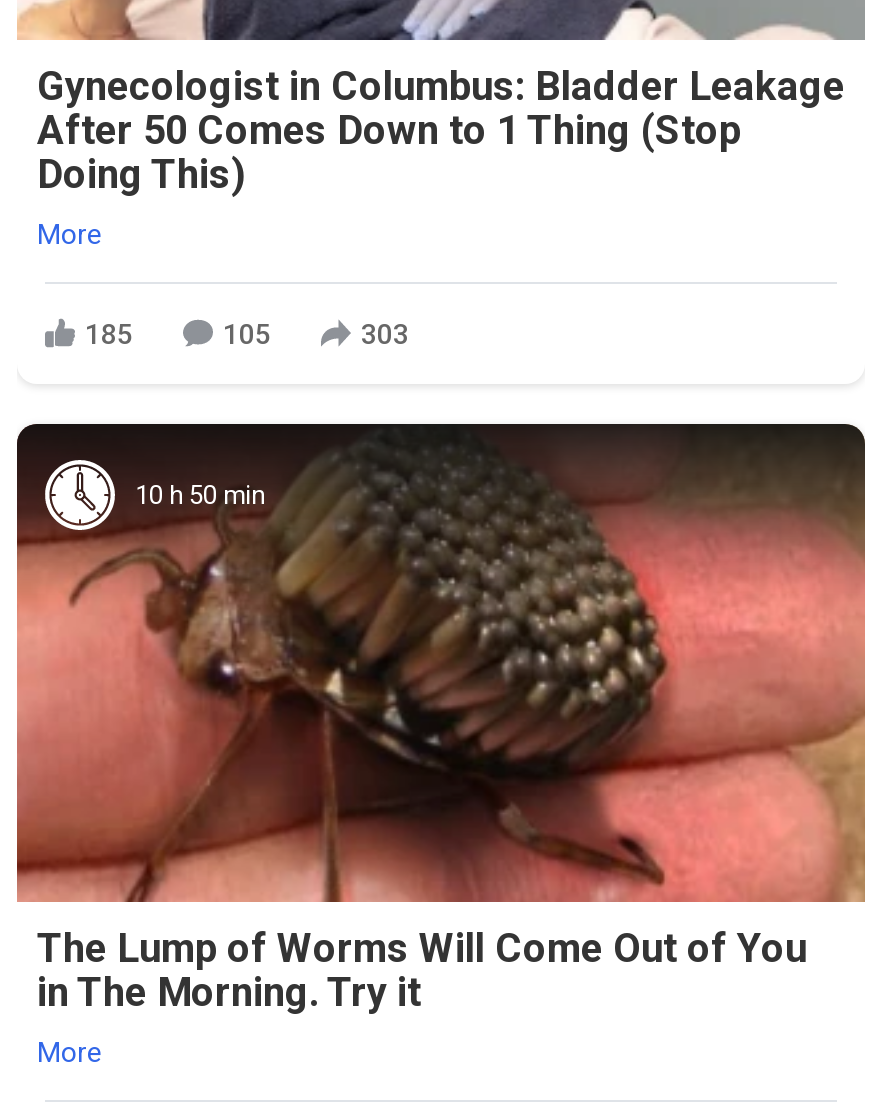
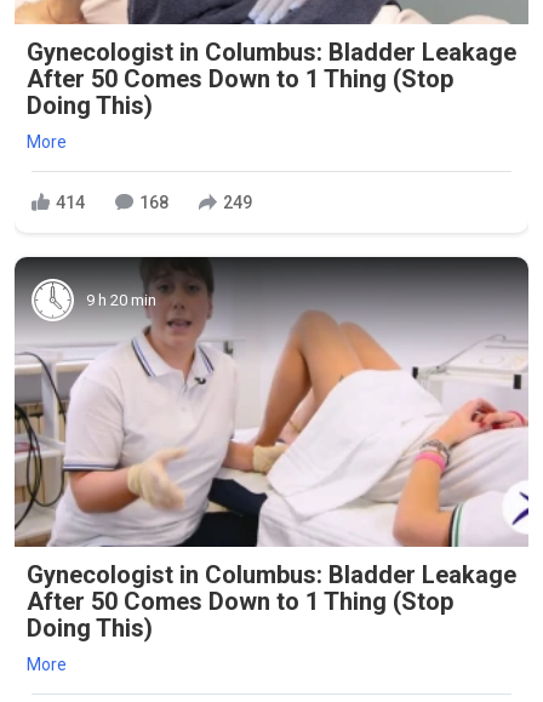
- 185
- 105
- 303
+ 414
+ 168
+ 249

- [image]
- 10 h 50 min
+ [image]
+ 9 h 20 min

- The Lump of Worms Will Come Out of You
- in The Morning. Try it
+ Gynecologist in Columbus: Bladder Leakage
+ After 50 Comes Down to 1 Thing (Stop
+ Doing This)
